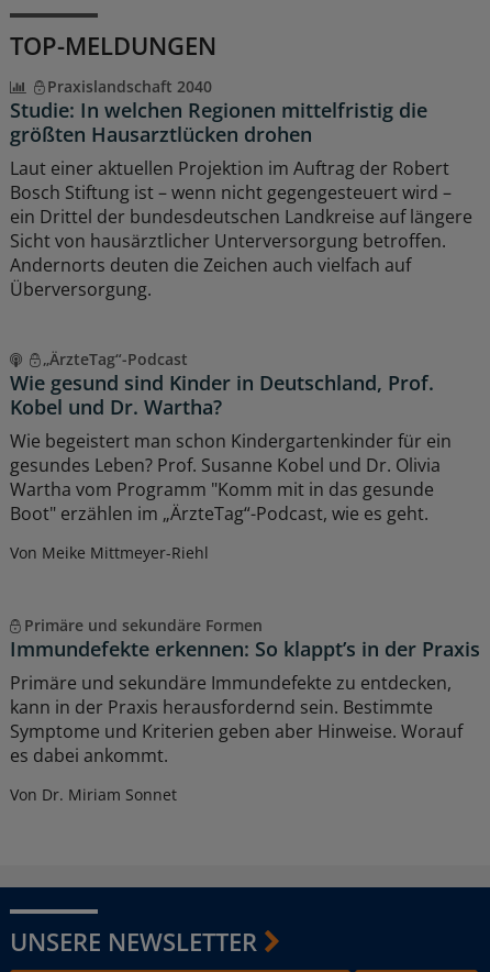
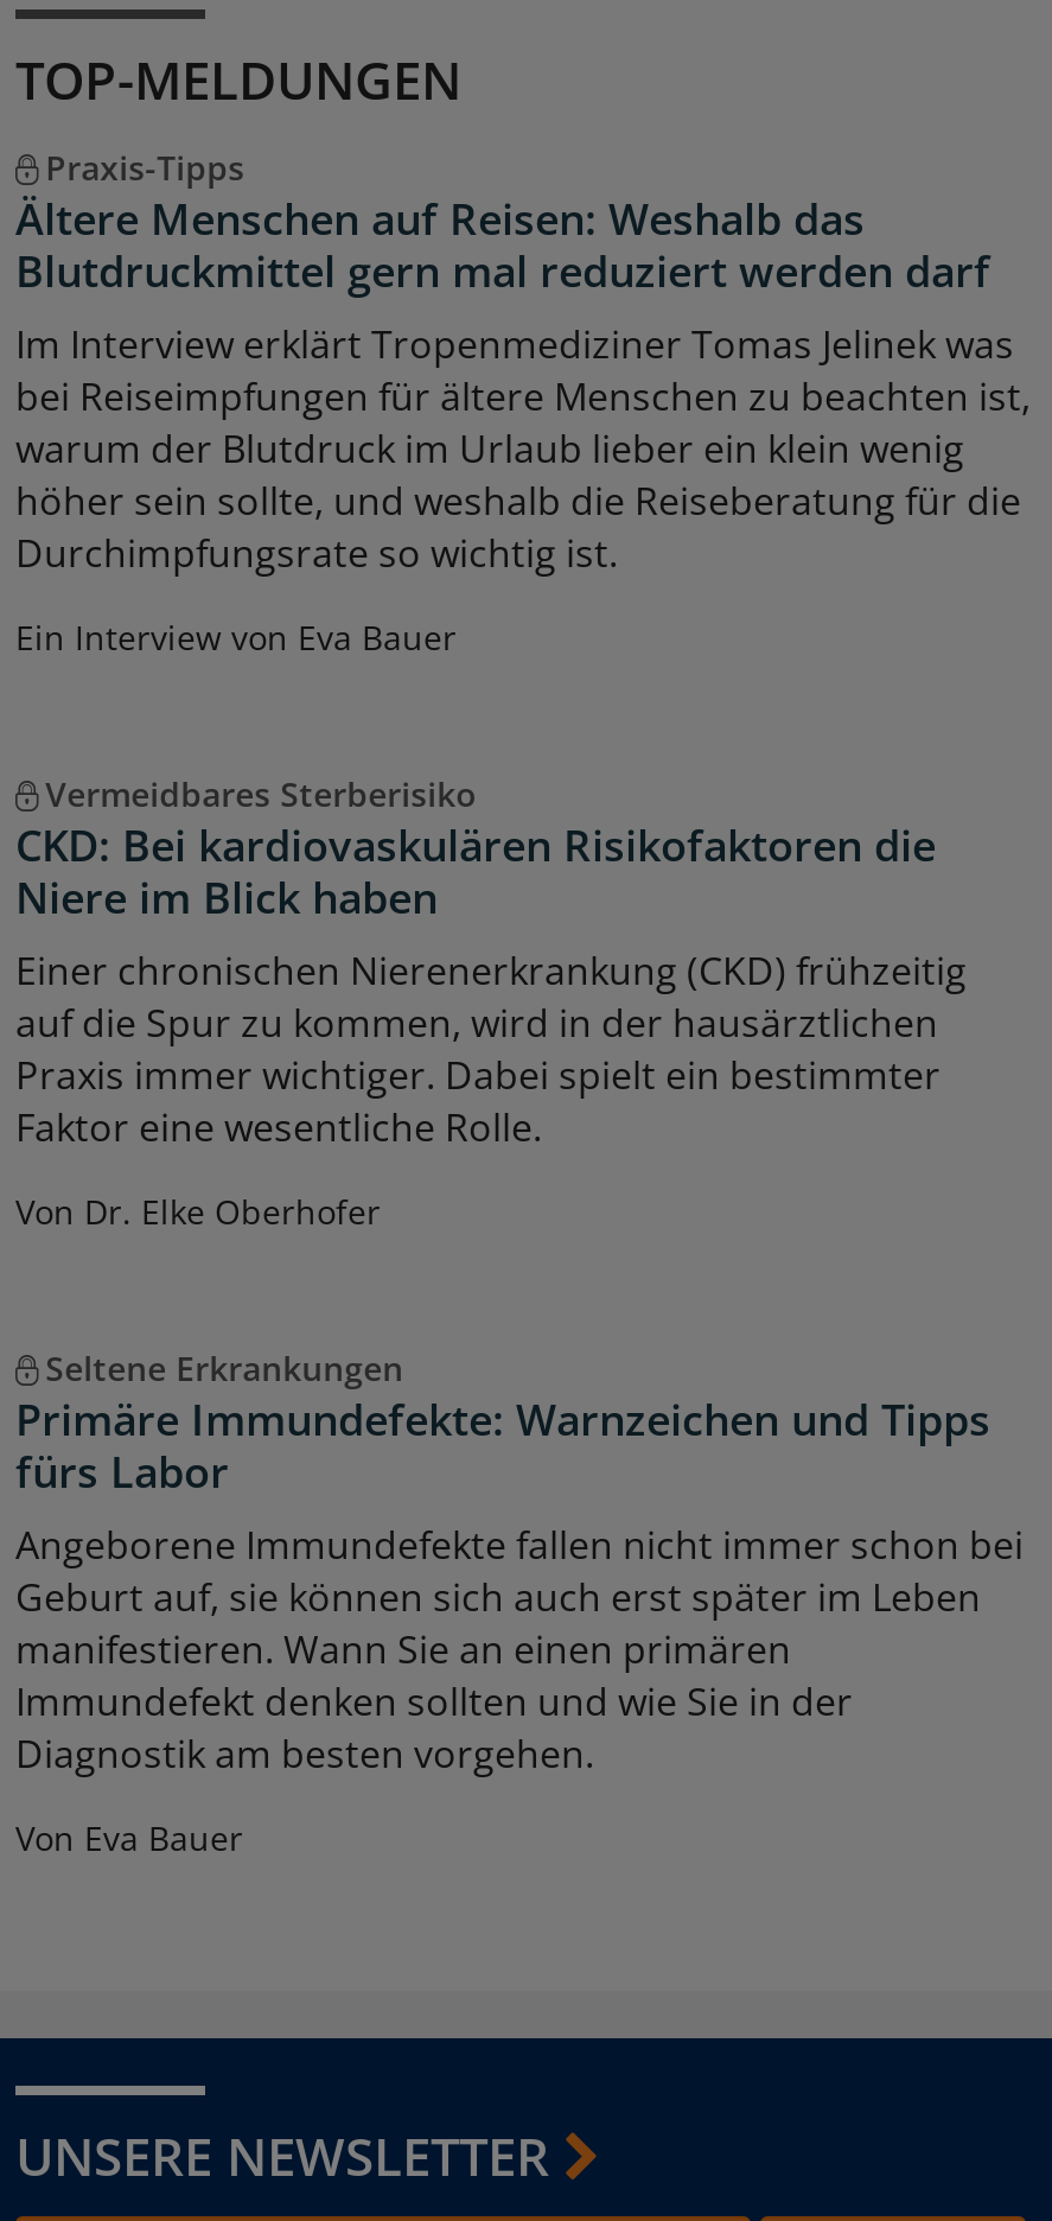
- Praxislandschaft 2040
- Studie: In welchen Regionen mittelfristig die
- größten Hausarztlücken drohen
- Laut einer aktuellen Projektion im Auftrag der Robert
- Bosch Stiftung ist – wenn nicht gegengesteuert wird –
- ein Drittel der bundesdeutschen Landkreise auf längere
- Sicht von hausärztlicher Unterversorgung betroffen.
- Andernorts deuten die Zeichen auch vielfach auf
- Überversorgung.
- „ÄrzteTag“-Podcast
- Wie gesund sind Kinder in Deutschland, Prof.
- Kobel und Dr. Wartha?
- Wie begeistert man schon Kindergartenkinder für ein
- gesundes Leben? Prof. Susanne Kobel und Dr. Olivia
- Wartha vom Programm "Komm mit in das gesunde
- Boot" erzählen im „ÄrzteTag“-Podcast, wie es geht.
- Von Meike Mittmeyer-Riehl
- Primäre und sekundäre Formen
- Immundefekte erkennen: So klappt’s in der Praxis
- Primäre und sekundäre Immundefekte zu entdecken,
- kann in der Praxis herausfordernd sein. Bestimmte
- Symptome und Kriterien geben aber Hinweise. Worauf
- es dabei ankommt.
- Von Dr. Miriam Sonnet
+ Praxis-Tipps
+ Ältere Menschen auf Reisen: Weshalb das
+ Blutdruckmittel gern mal reduziert werden darf
+ Im Interview erklärt Tropenmediziner Tomas Jelinek was
+ bei Reiseimpfungen für ältere Menschen zu beachten ist,
+ warum der Blutdruck im Urlaub lieber ein klein wenig
+ höher sein sollte, und weshalb die Reiseberatung für die
+ Durchimpfungsrate so wichtig ist.
+ Ein Interview von Eva Bauer
+ Vermeidbares Sterberisiko
+ CKD: Bei kardiovaskulären Risikofaktoren die
+ Niere im Blick haben
+ Einer chronischen Nierenerkrankung (CKD) frühzeitig
+ auf die Spur zu kommen, wird in der hausärztlichen
+ Praxis immer wichtiger. Dabei spielt ein bestimmter
+ Faktor eine wesentliche Rolle.
+ Von Dr. Elke Oberhofer
+ Seltene Erkrankungen
+ Primäre Immundefekte: Warnzeichen und Tipps
+ fürs Labor
+ Angeborene Immundefekte fallen nicht immer schon bei
+ Geburt auf, sie können sich auch erst später im Leben
+ manifestieren. Wann Sie an einen primären
+ Immundefekt denken sollten und wie Sie in der
+ Diagnostik am besten vorgehen.
+ Von Eva Bauer
